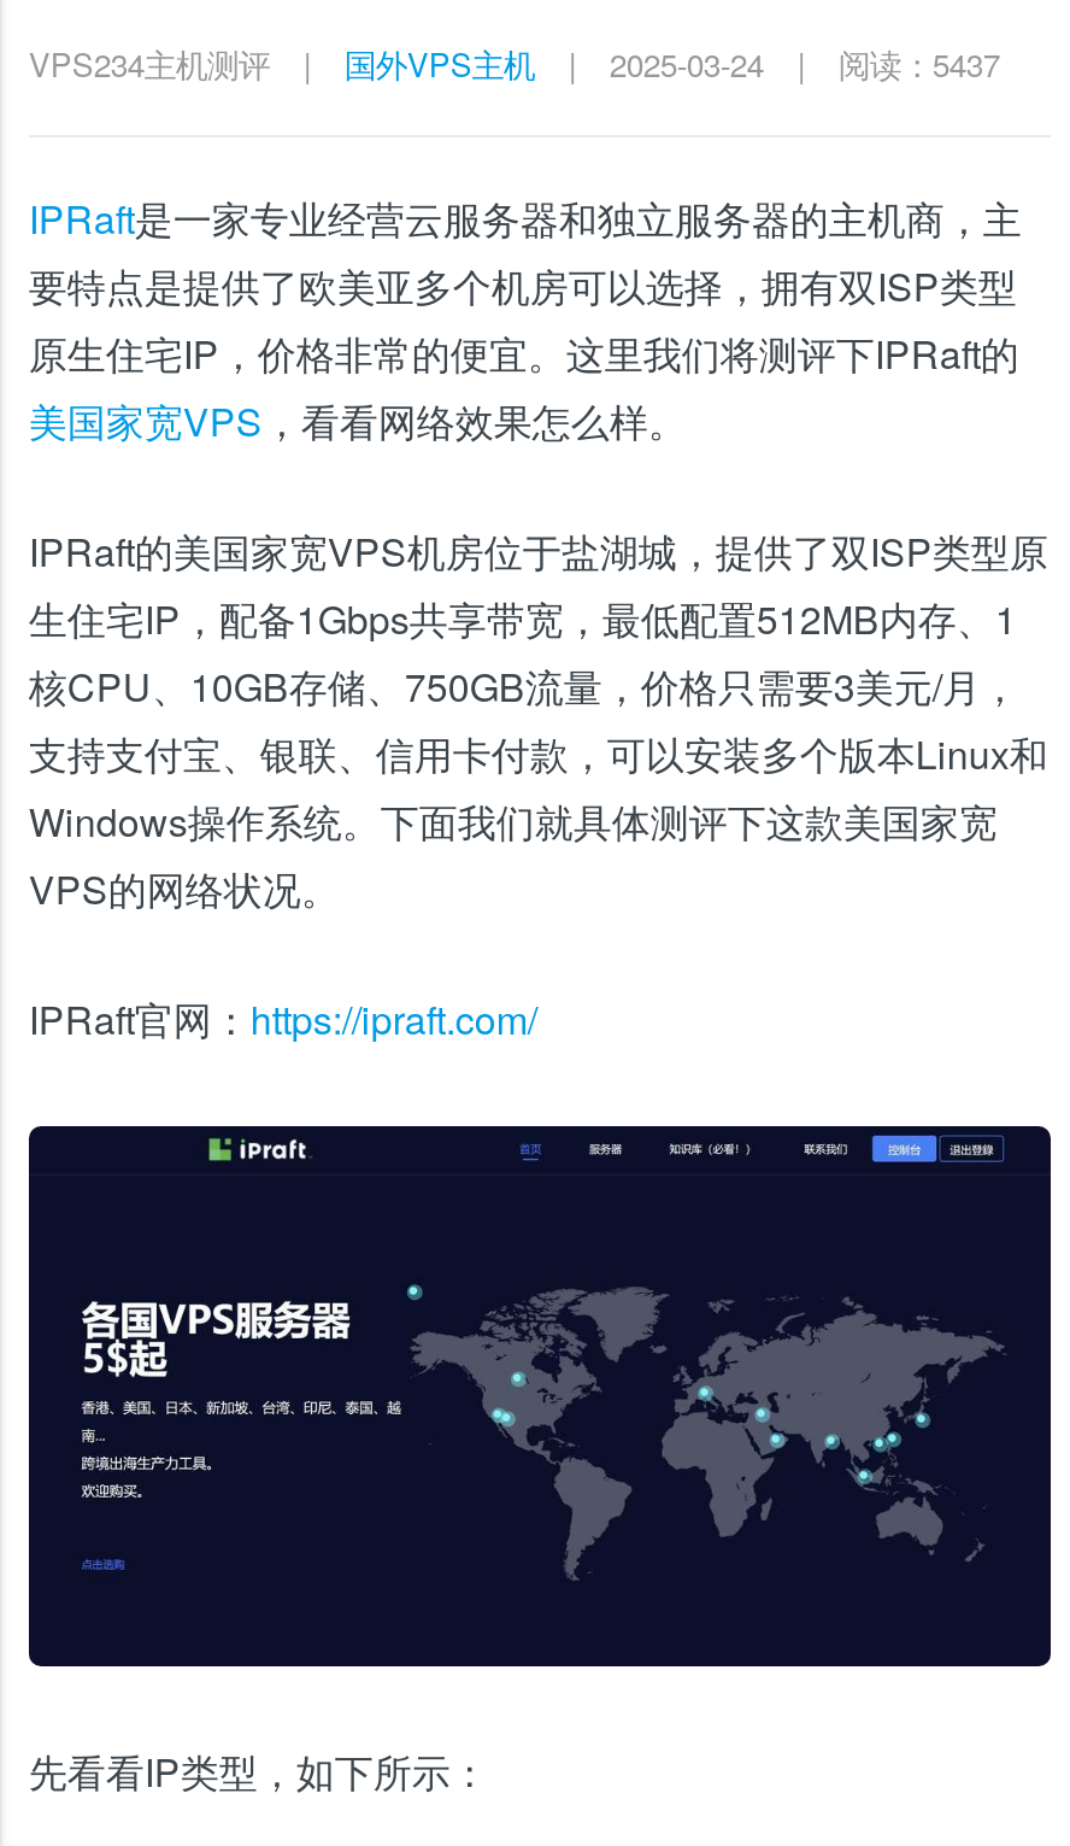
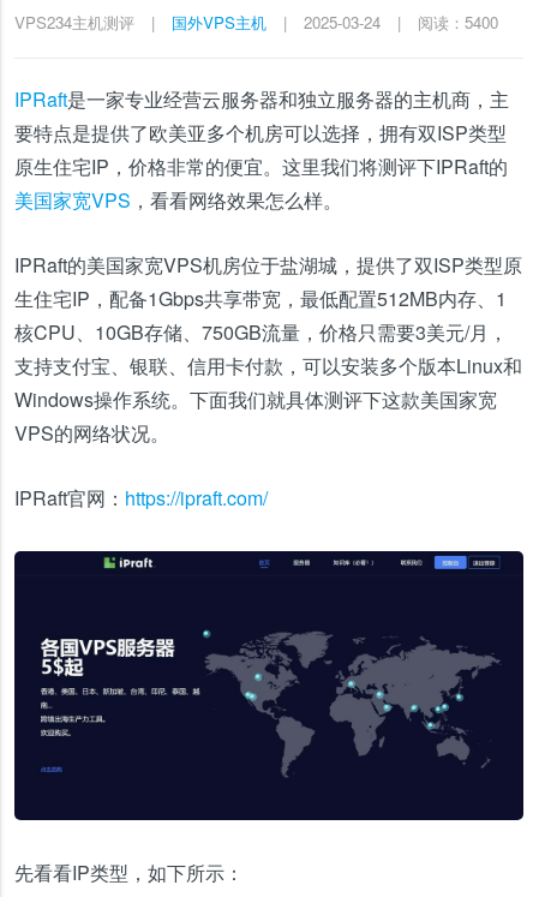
- 阅读：5437
+ 阅读：5400
